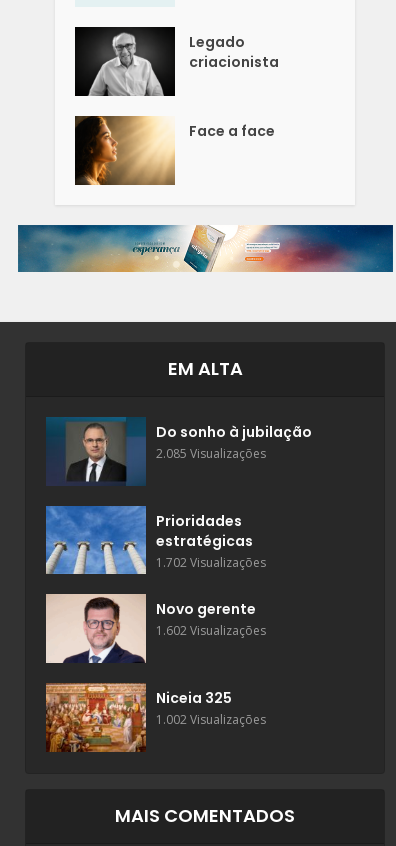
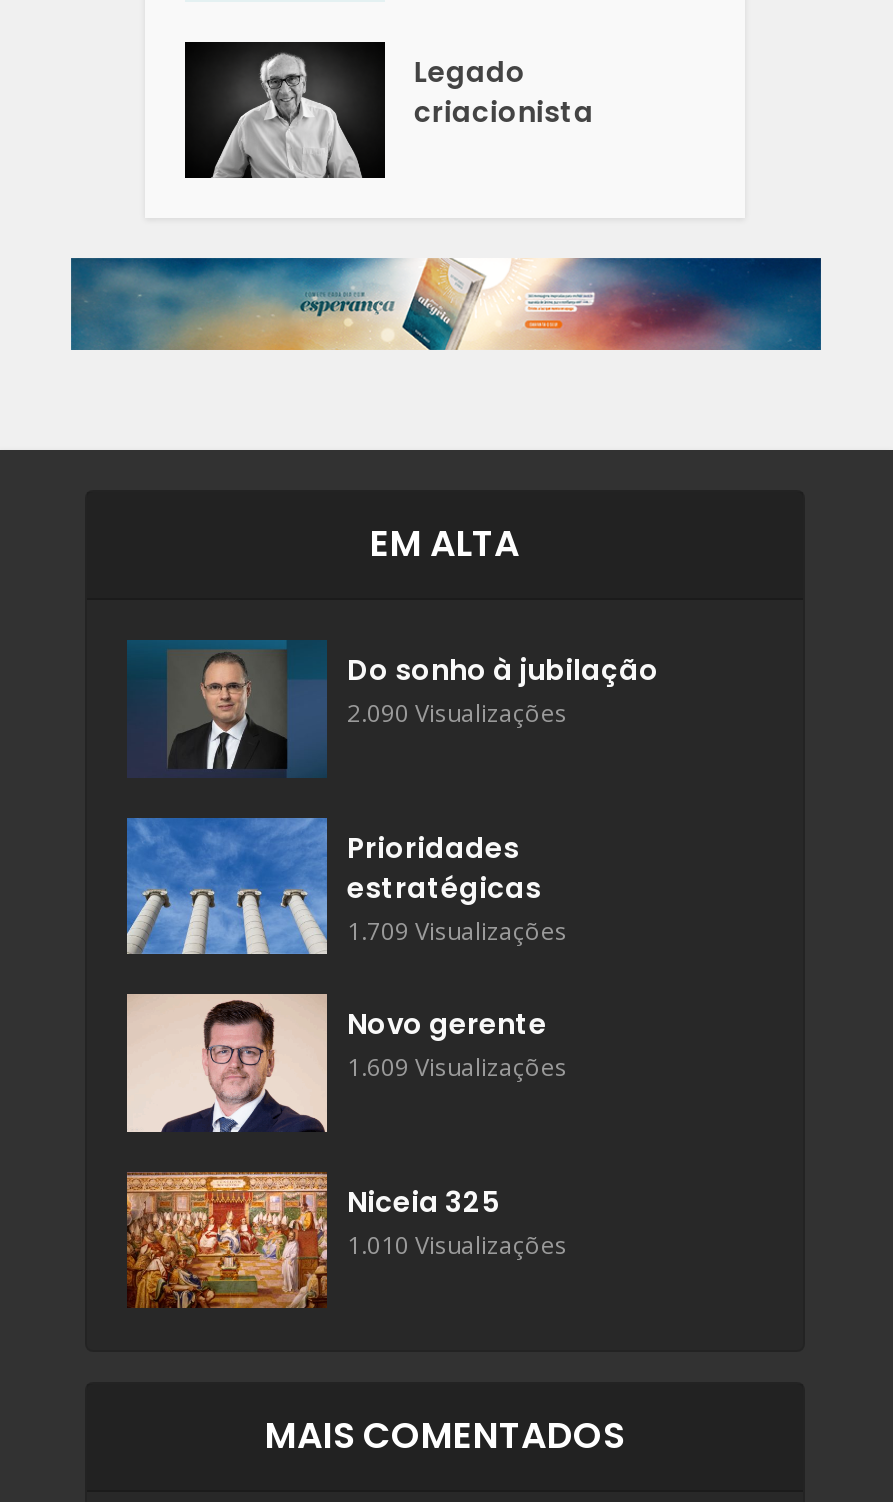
- [image]
- Face a face

- 2.085 Visualizações
+ 2.090 Visualizações

- 1.702 Visualizações
+ 1.709 Visualizações

- 1.602 Visualizações
+ 1.609 Visualizações

- 1.002 Visualizações
+ 1.010 Visualizações
